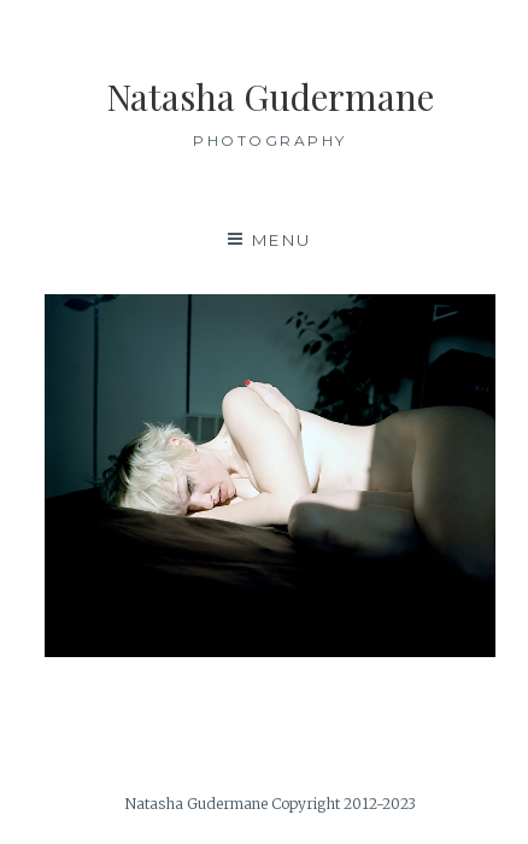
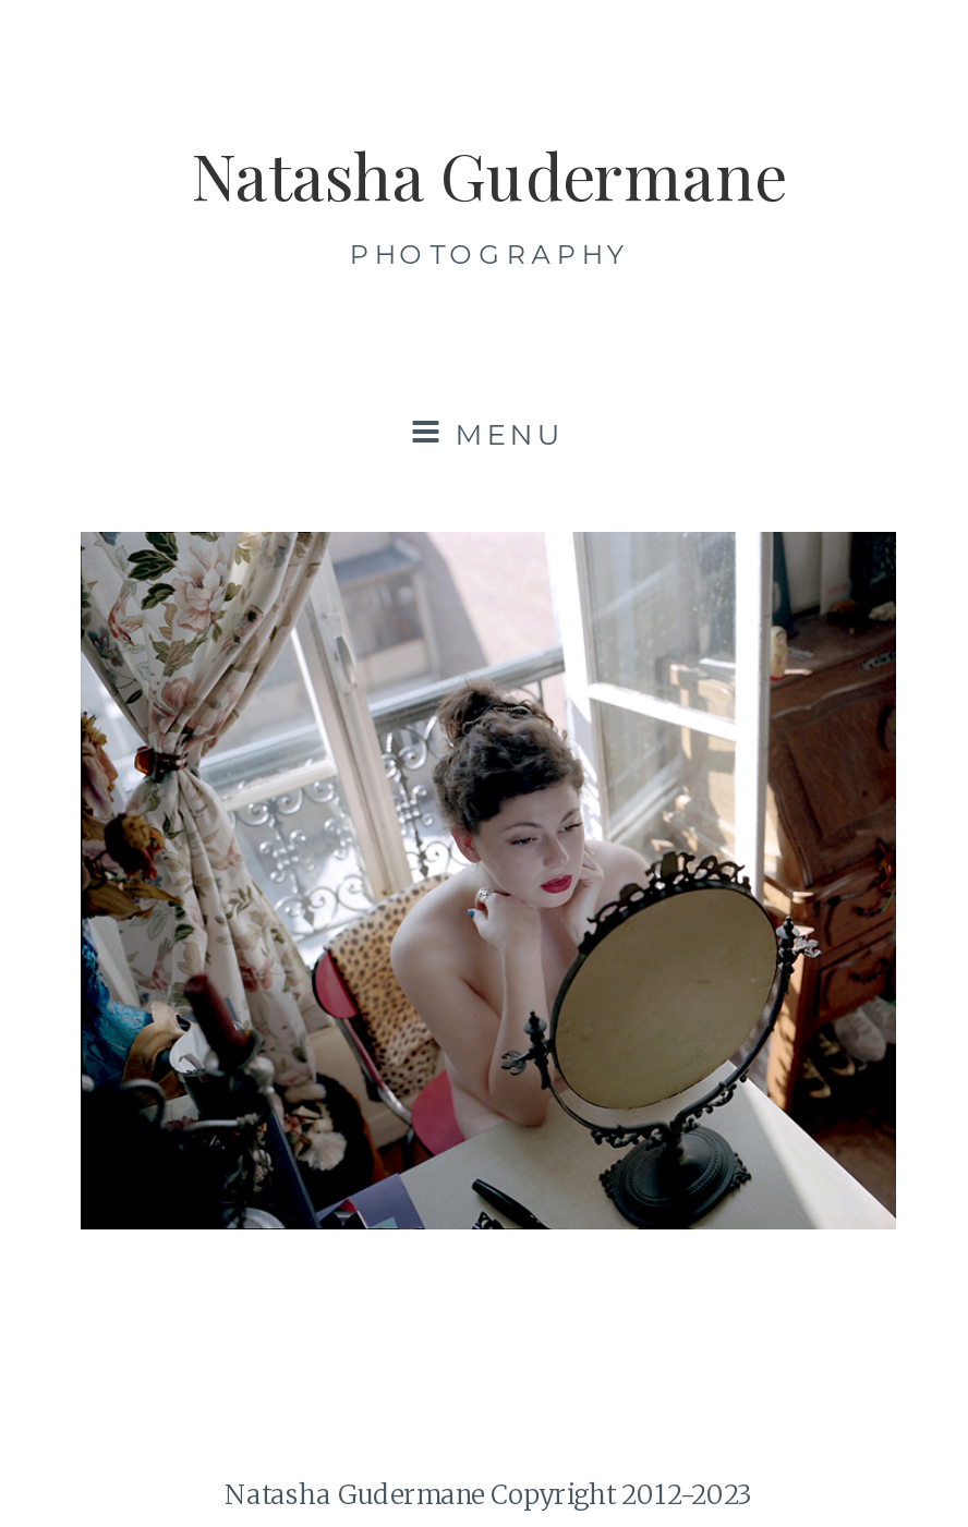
- [image]
+ [image]
